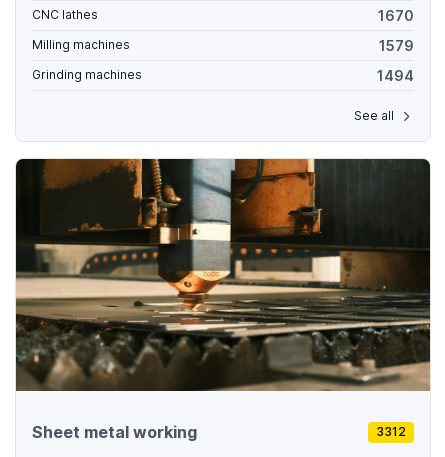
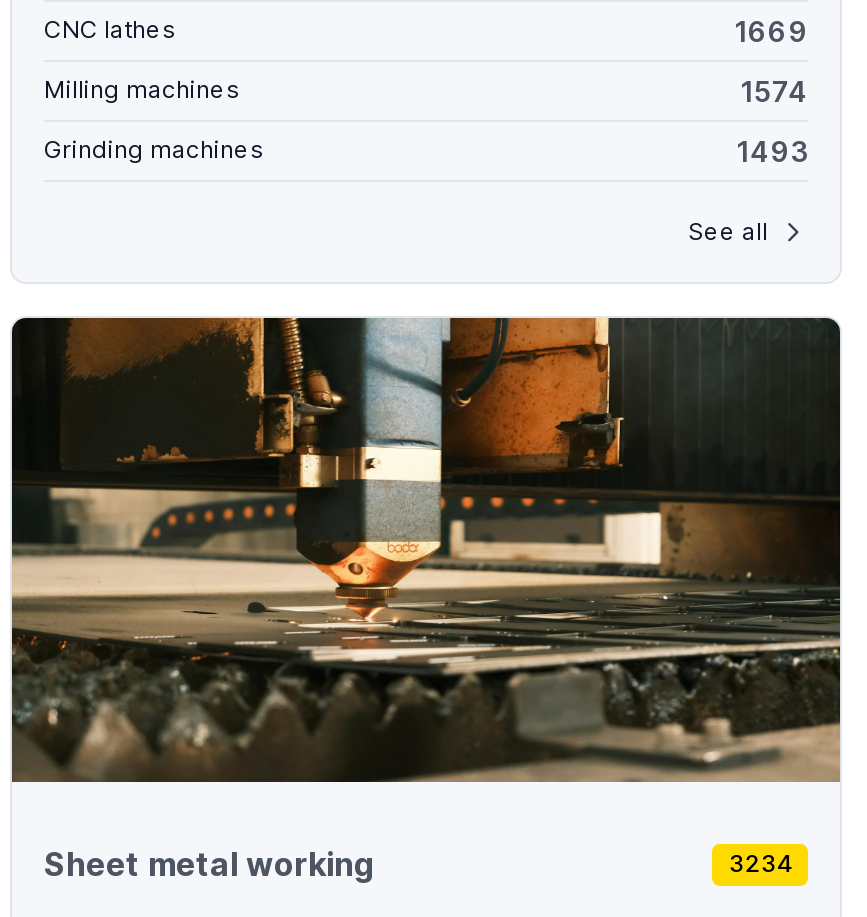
- 1670
+ 1669

- 1579
+ 1574

- 1494
+ 1493

- 3312
+ 3234
